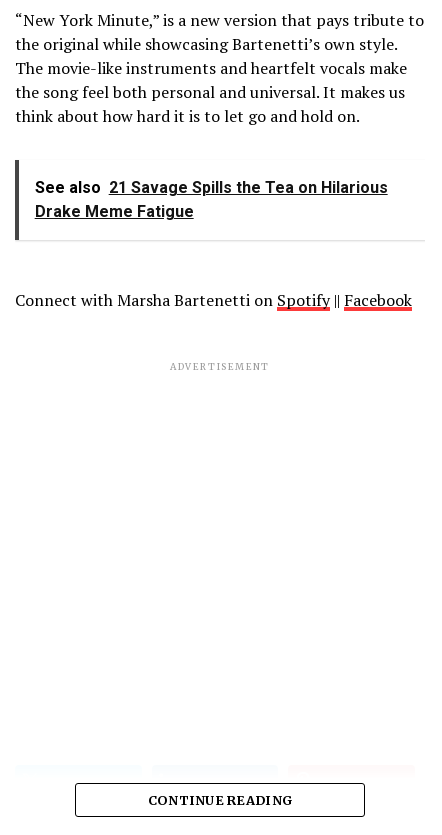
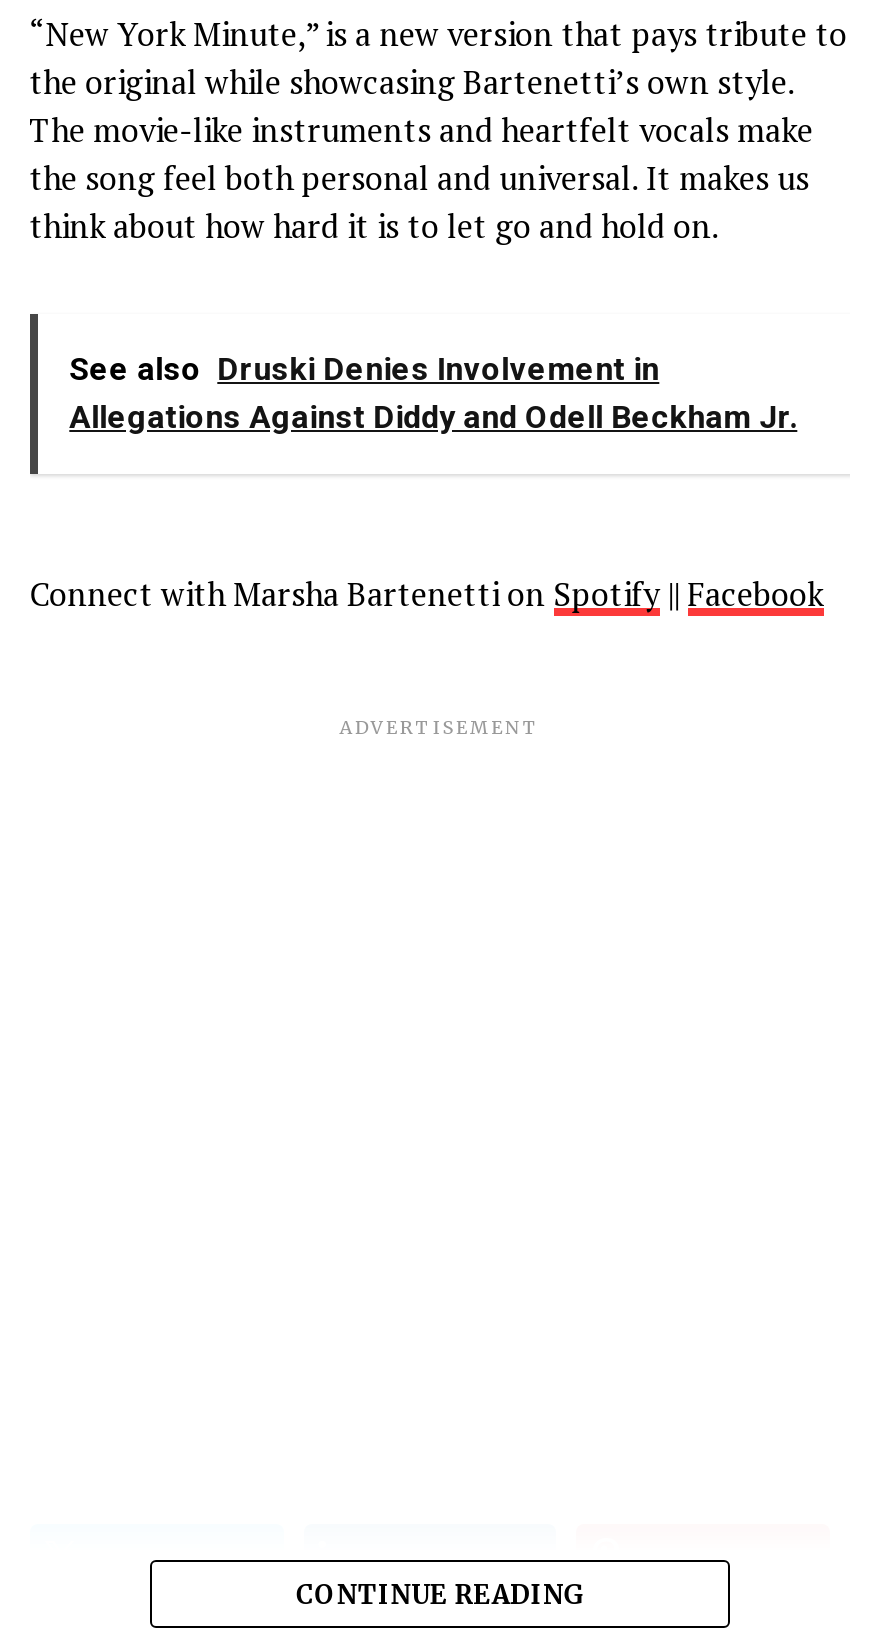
- See also 21 Savage Spills the Tea on Hilarious
- Drake Meme Fatigue
+ See also Druski Denies Involvement in
+ Allegations Against Diddy and Odell Beckham Jr.
